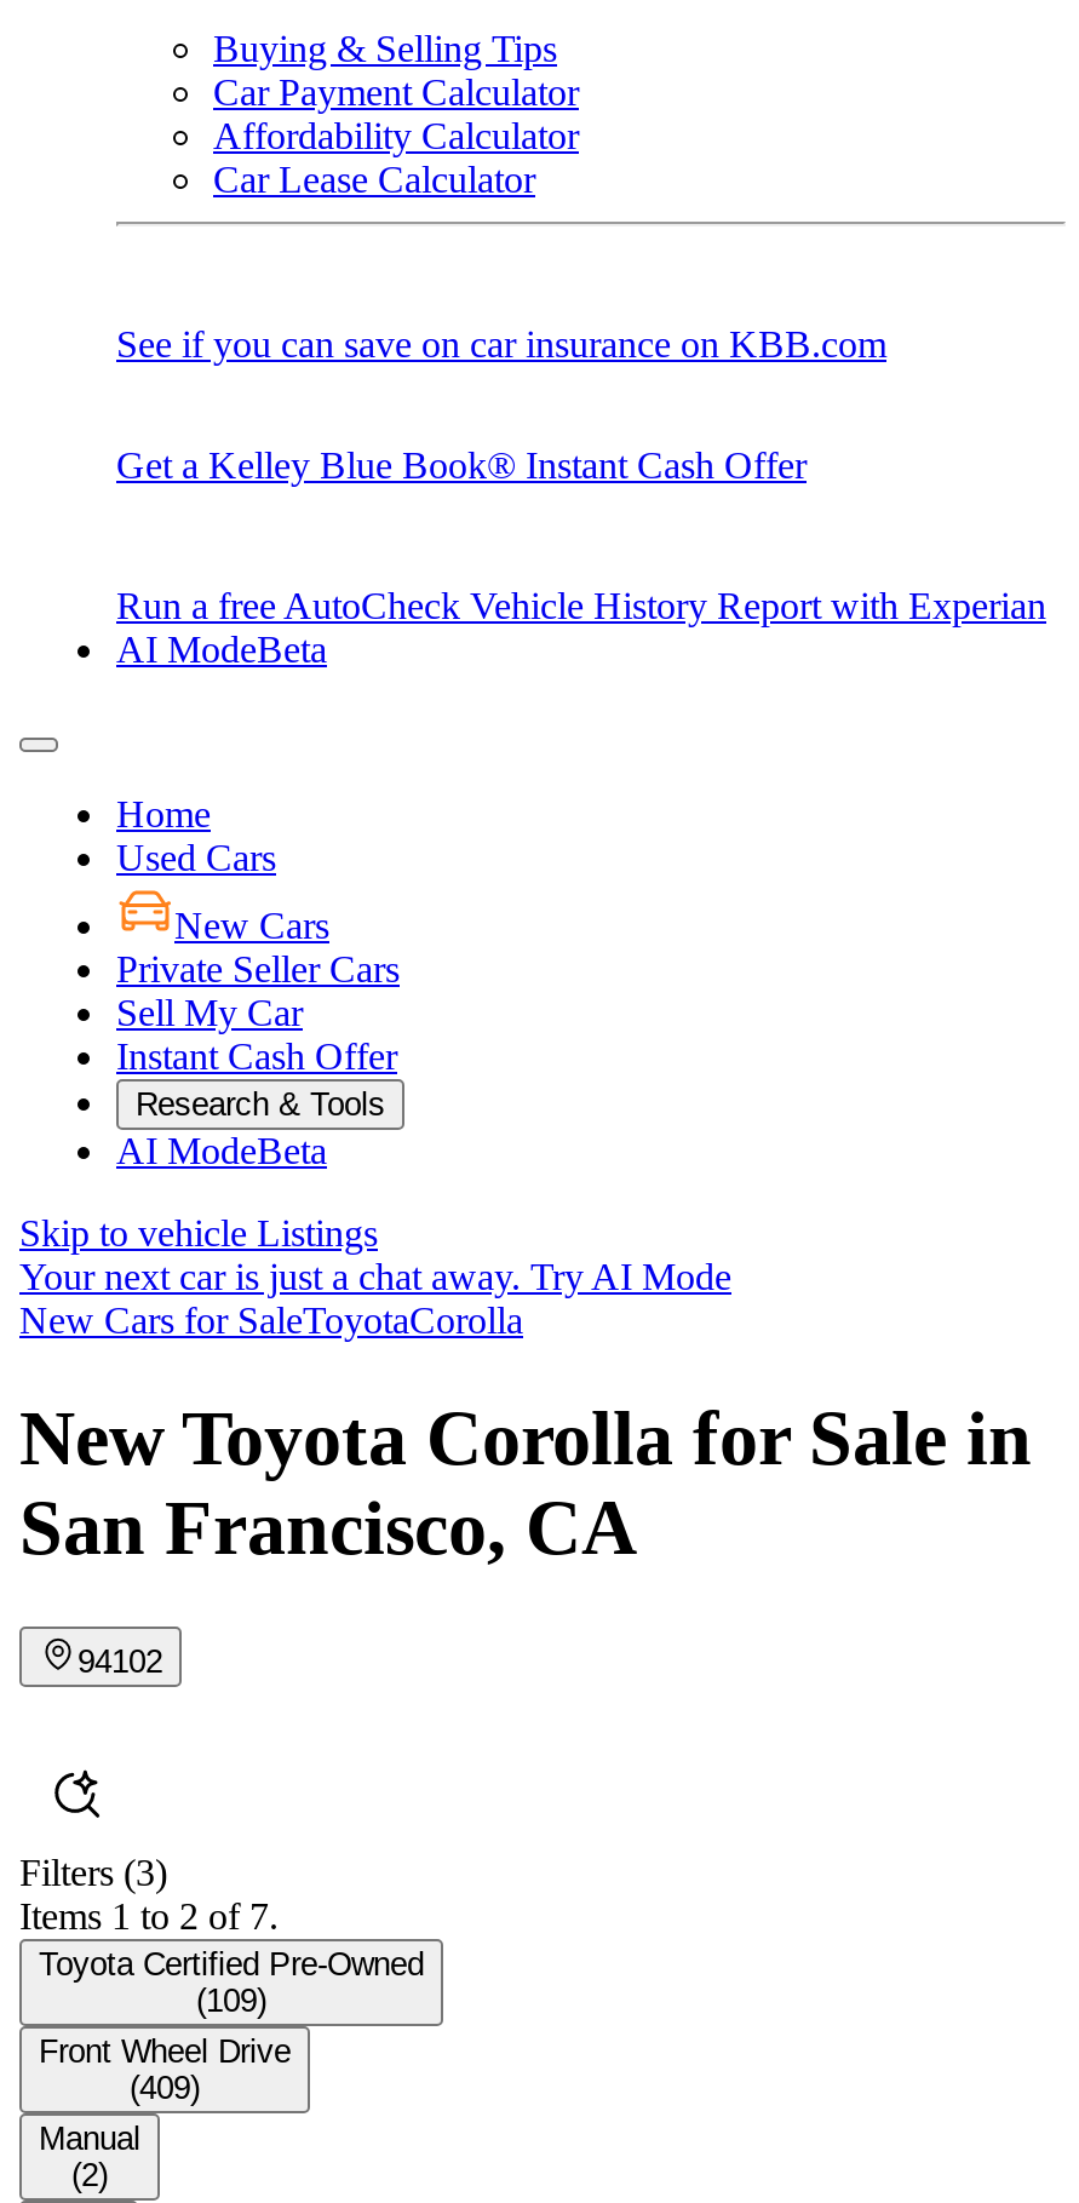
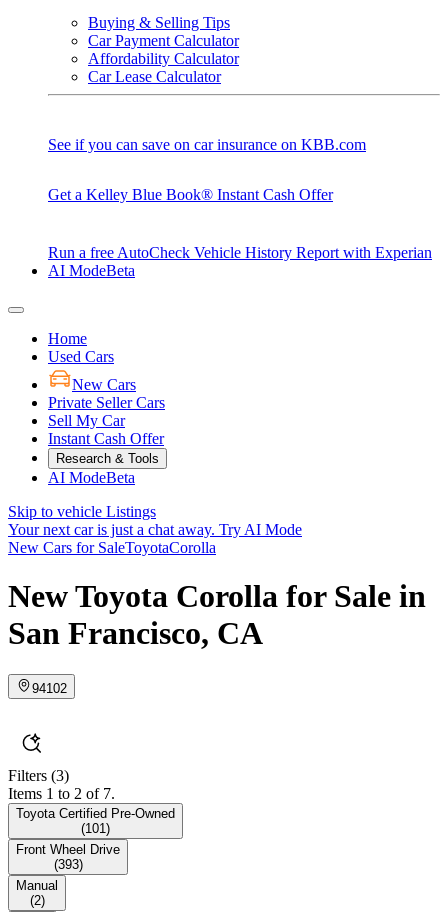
- (109)
+ (101)

- (409)
+ (393)
